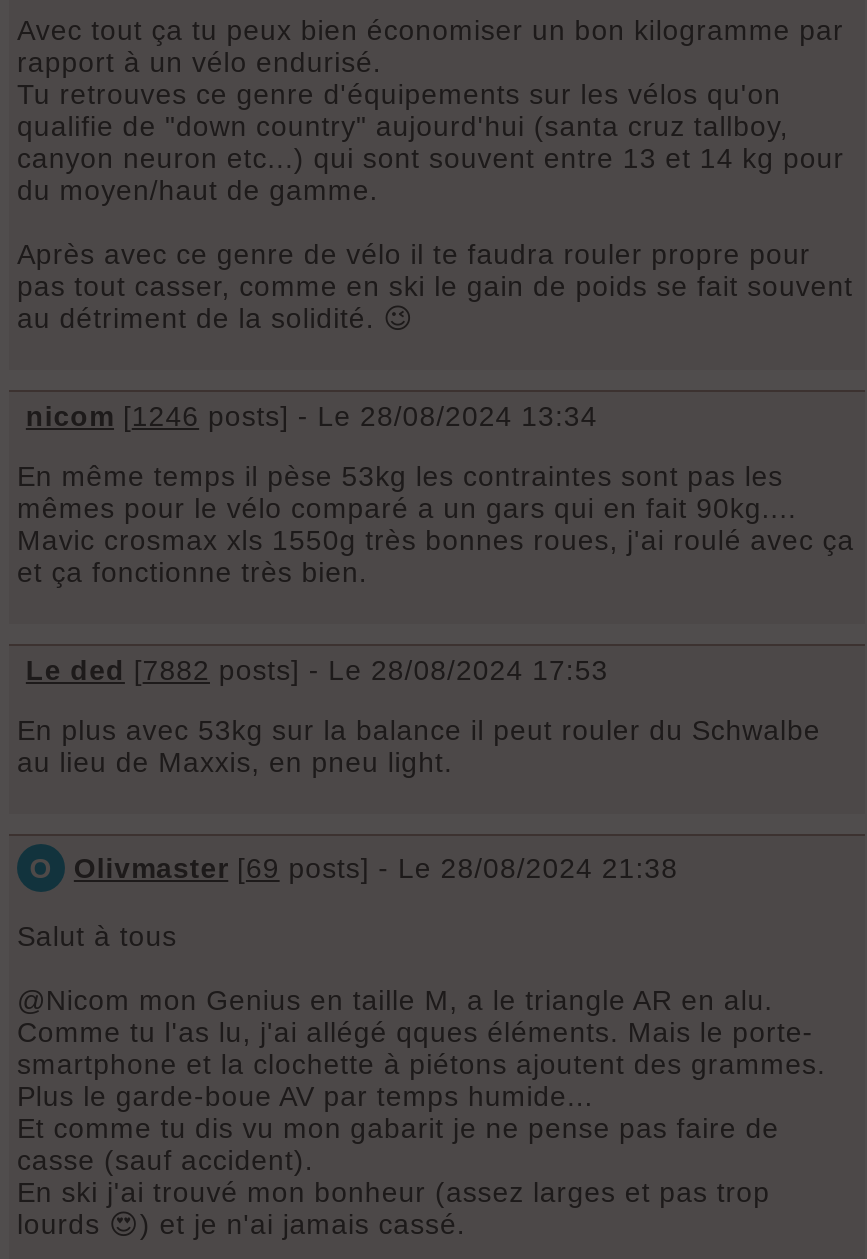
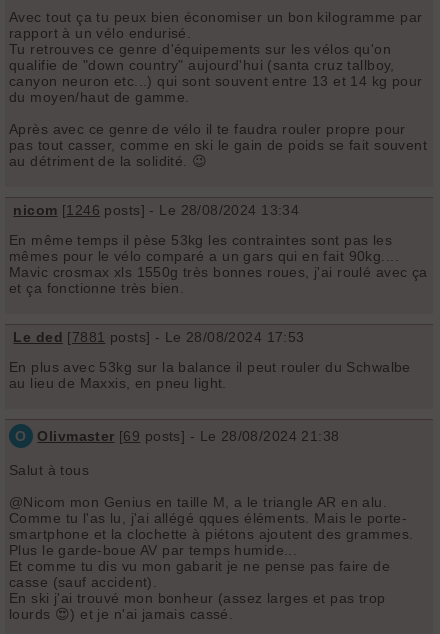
- Le ded [7882 posts] - Le 28/08/2024 17:53
+ Le ded [7881 posts] - Le 28/08/2024 17:53
